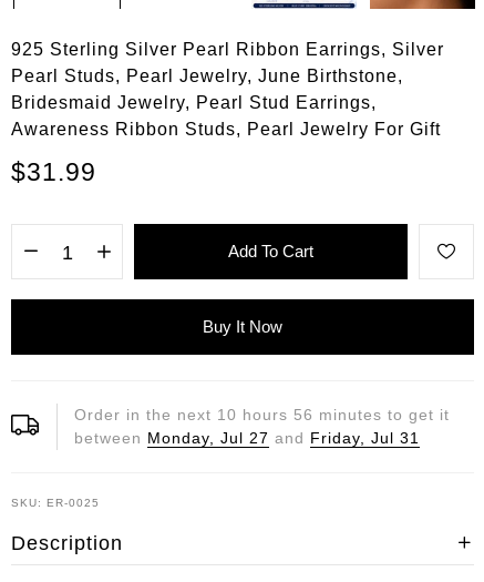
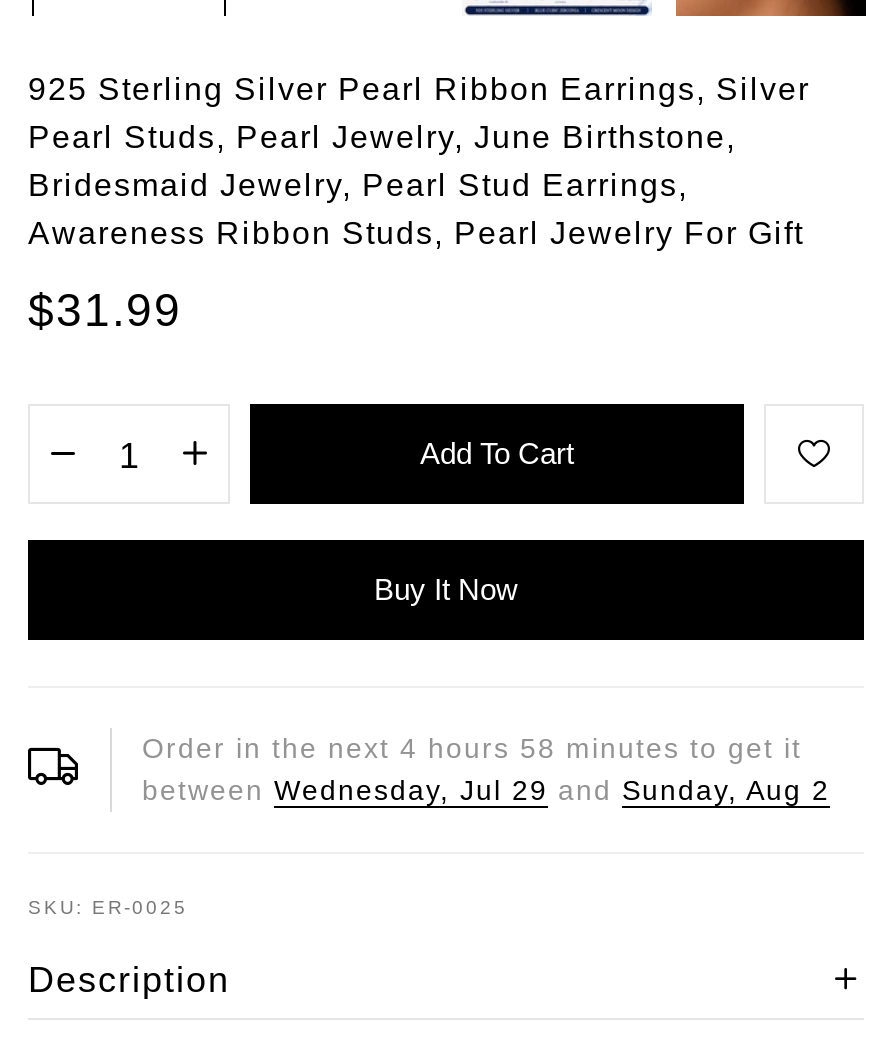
- Order in the next 10 hours 56 minutes to get it
+ Order in the next 4 hours 58 minutes to get it

- between Monday, Jul 27 and Friday, Jul 31
+ between Wednesday, Jul 29 and Sunday, Aug 2
